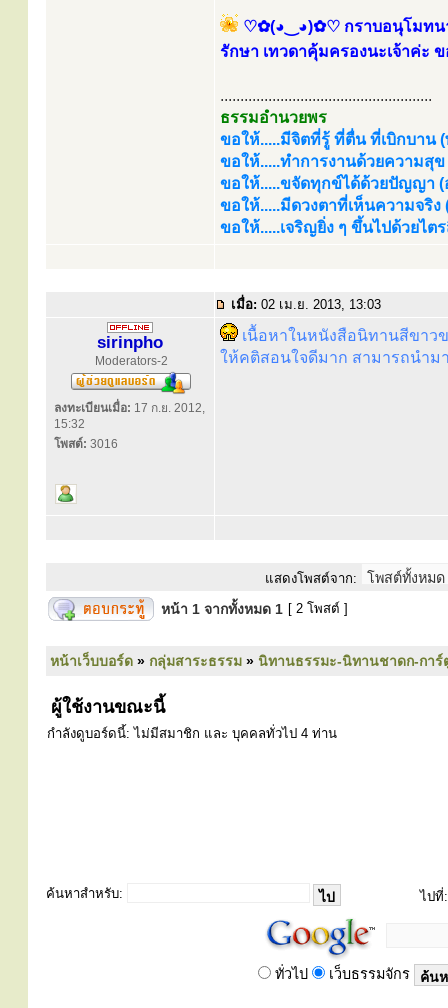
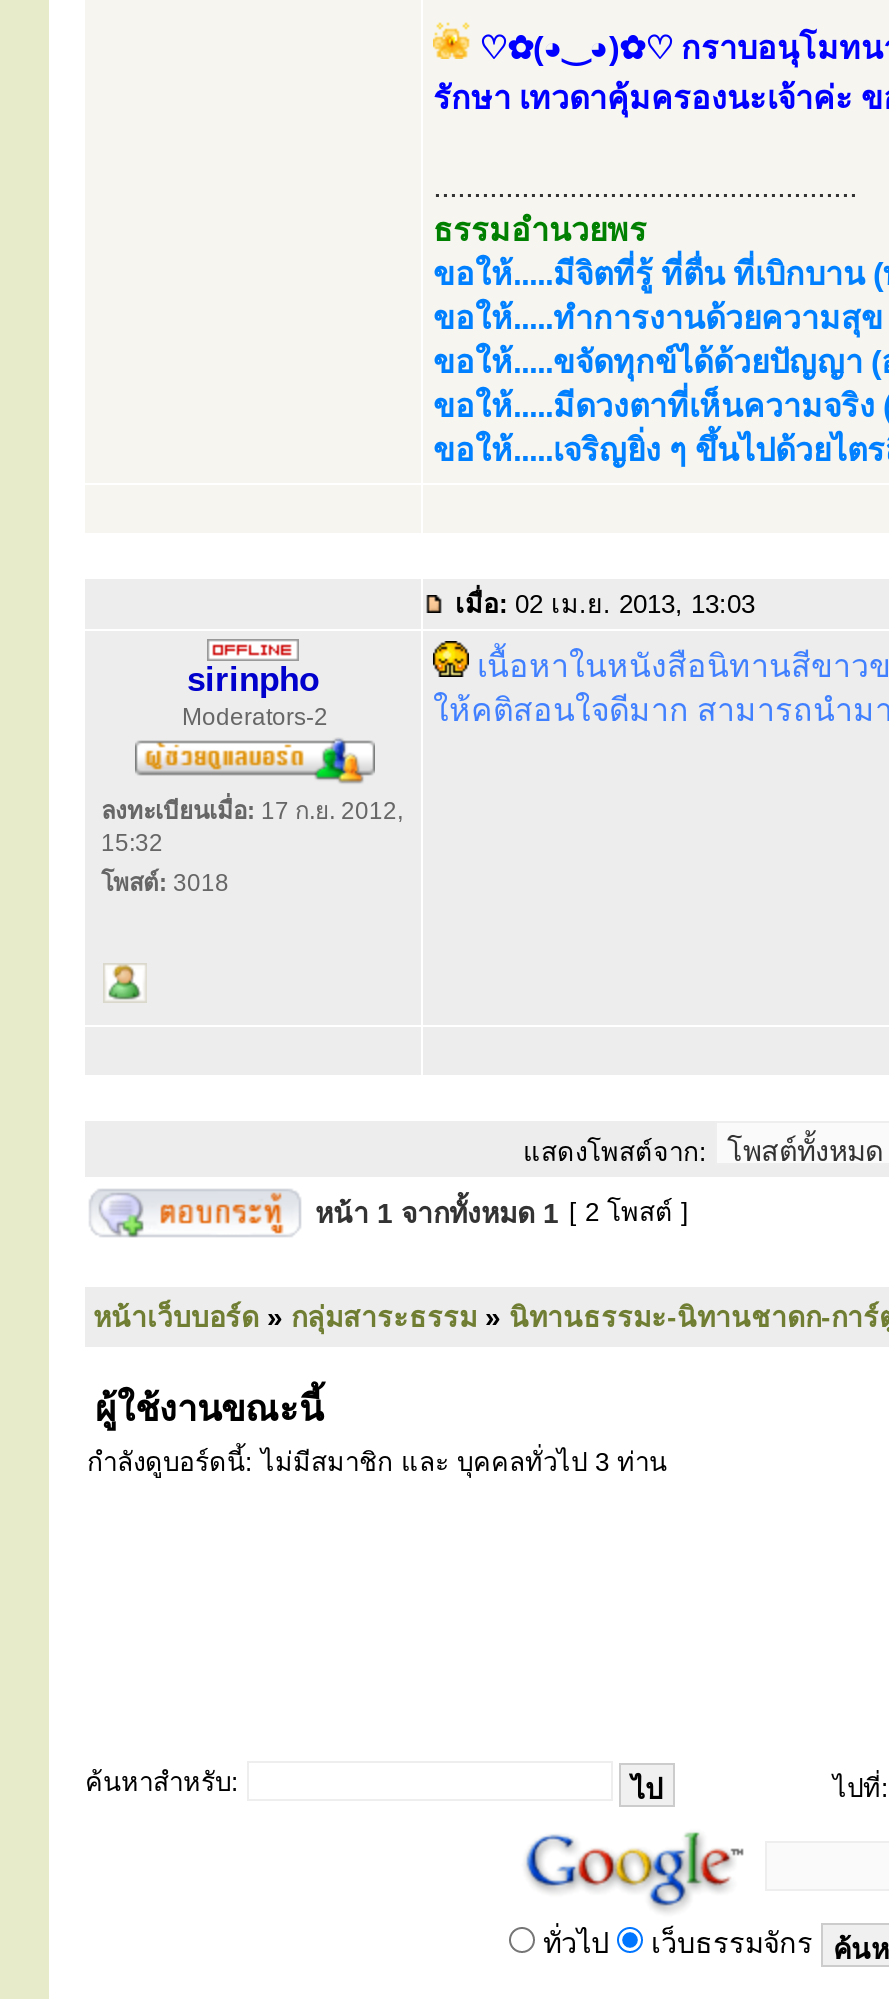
- โพสต์: 3016
+ โพสต์: 3018

- กำลังดูบอร์ดนี้: ไม่มีสมาชิก และ บุคคลทั่วไป 4 ท่าน
+ กำลังดูบอร์ดนี้: ไม่มีสมาชิก และ บุคคลทั่วไป 3 ท่าน
